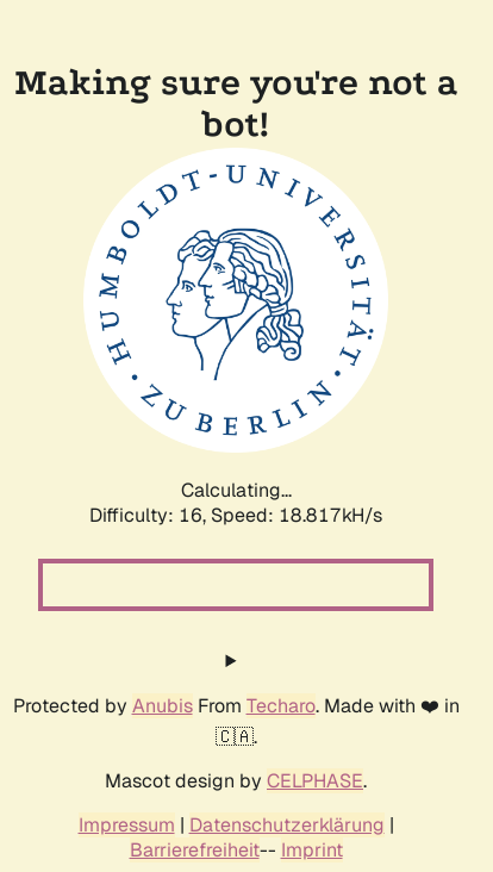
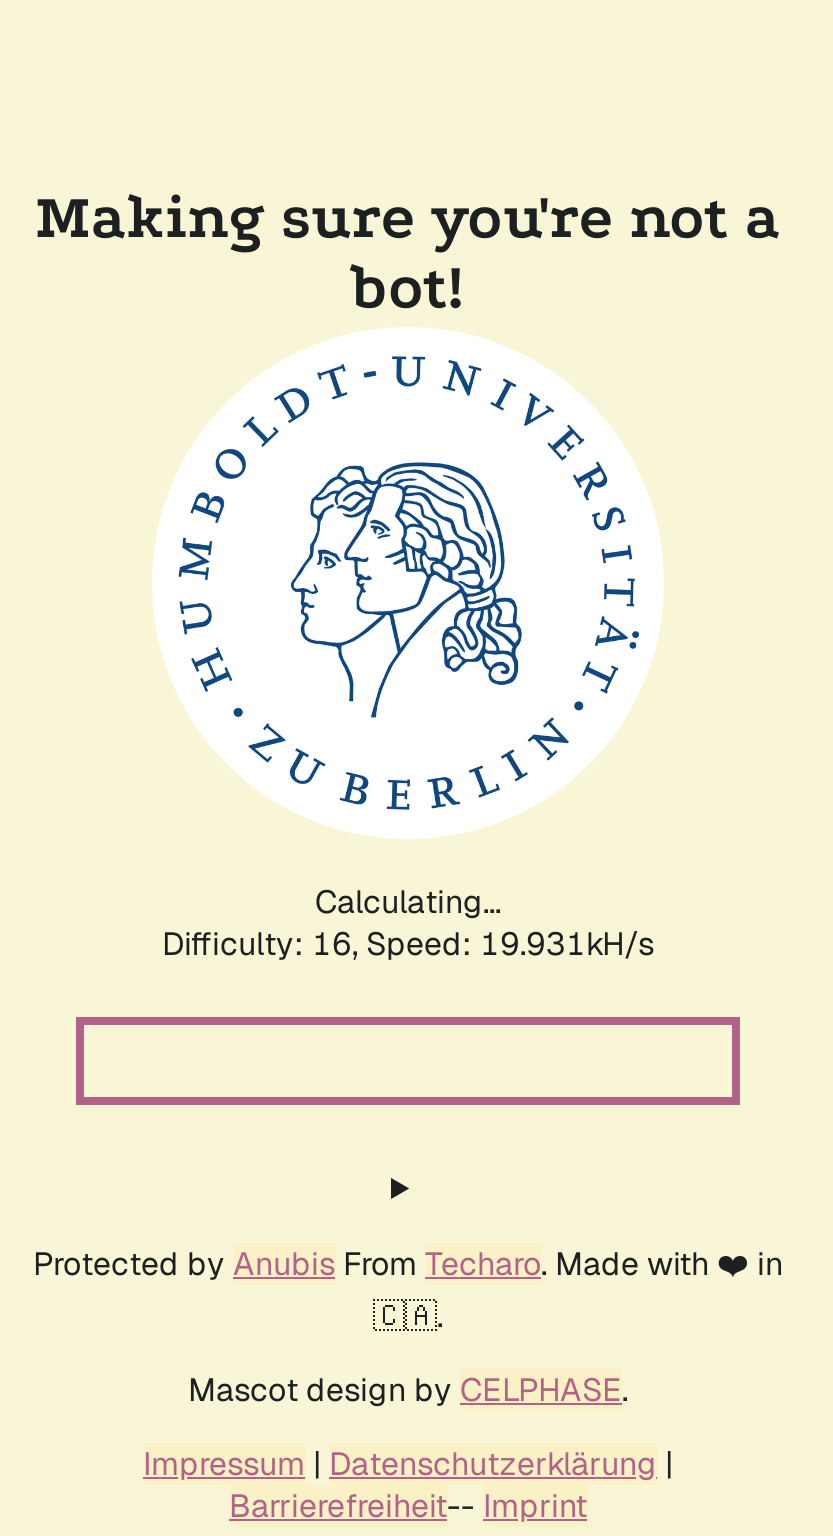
- Difficulty: 16, Speed: 18.817kH/s
+ Difficulty: 16, Speed: 19.931kH/s
